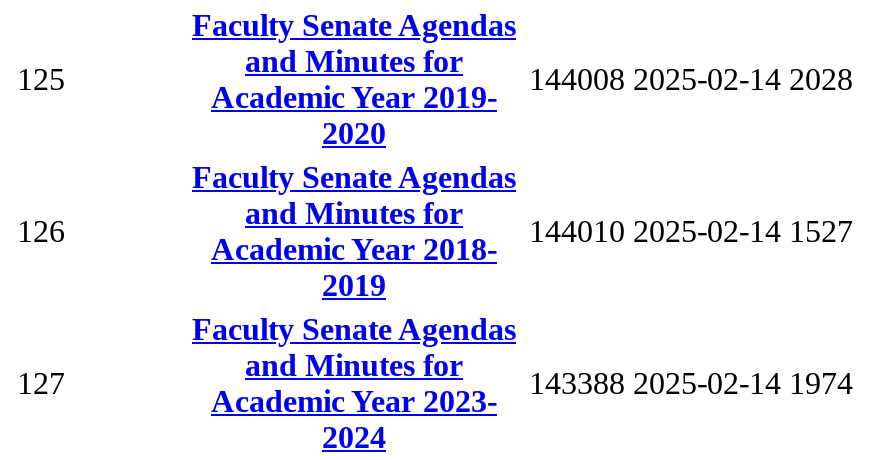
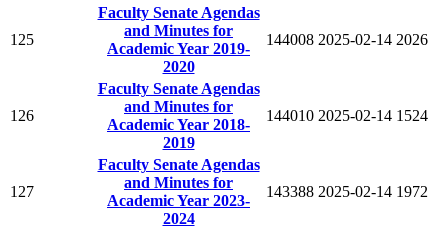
- 144008 2025-02-14 2028
+ 144008 2025-02-14 2026

- 144010 2025-02-14 1527
+ 144010 2025-02-14 1524

- 143388 2025-02-14 1974
+ 143388 2025-02-14 1972
